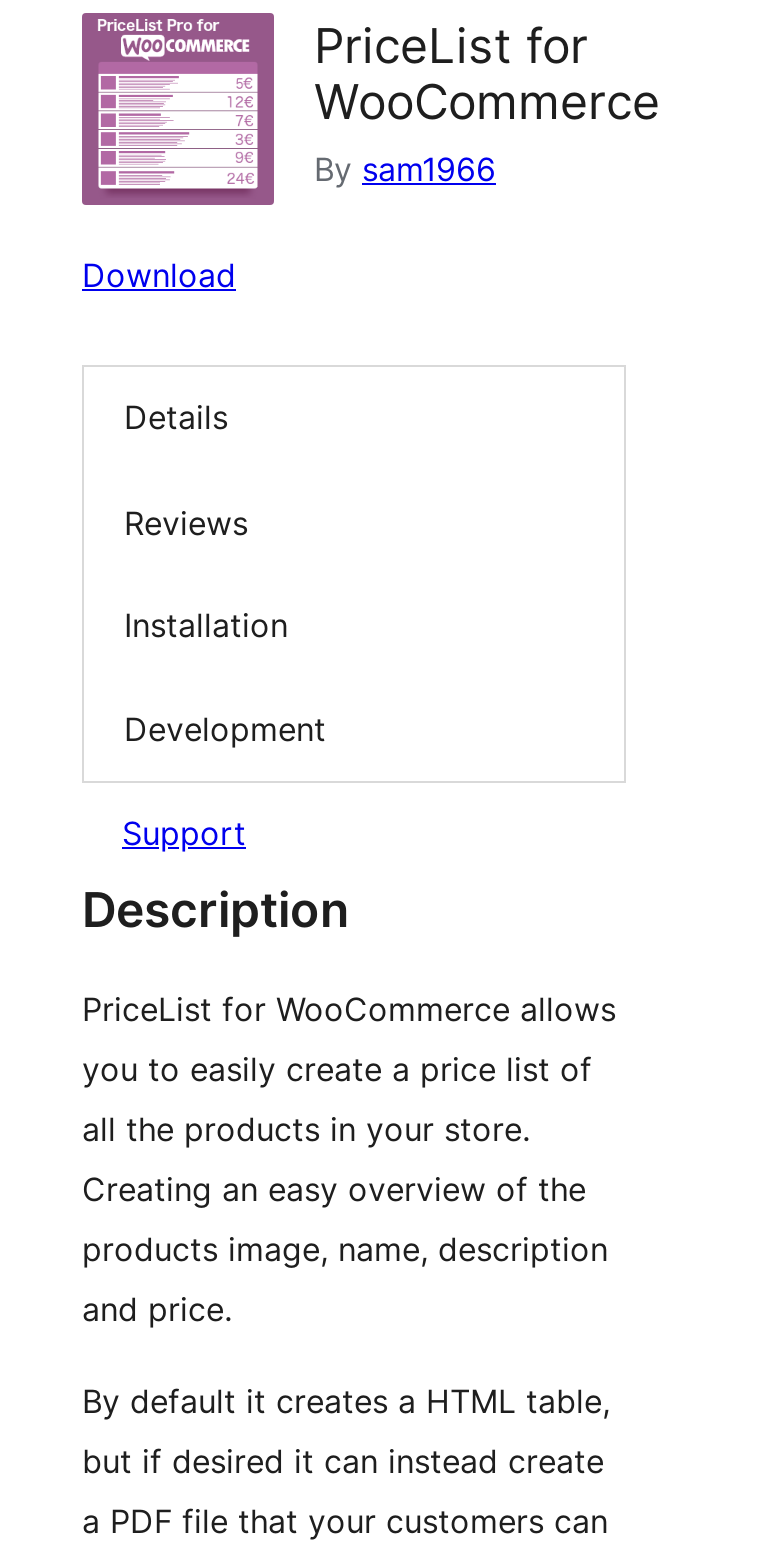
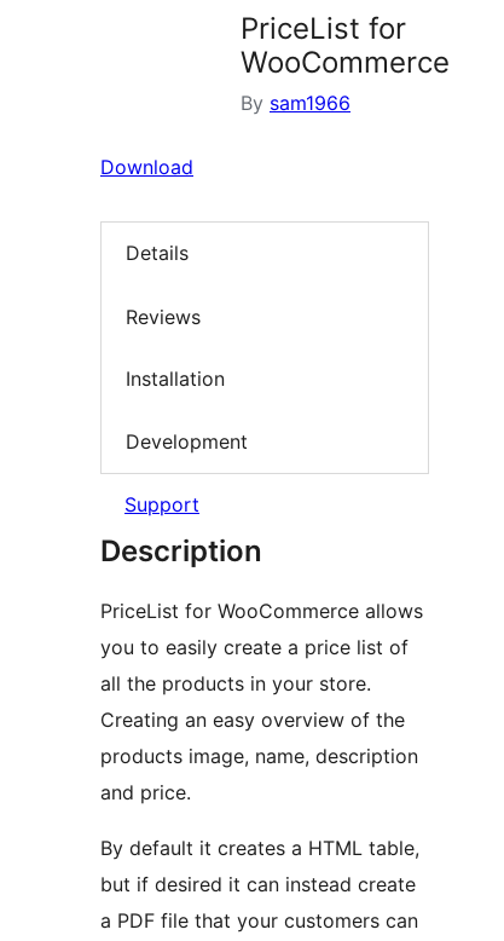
- [image]
